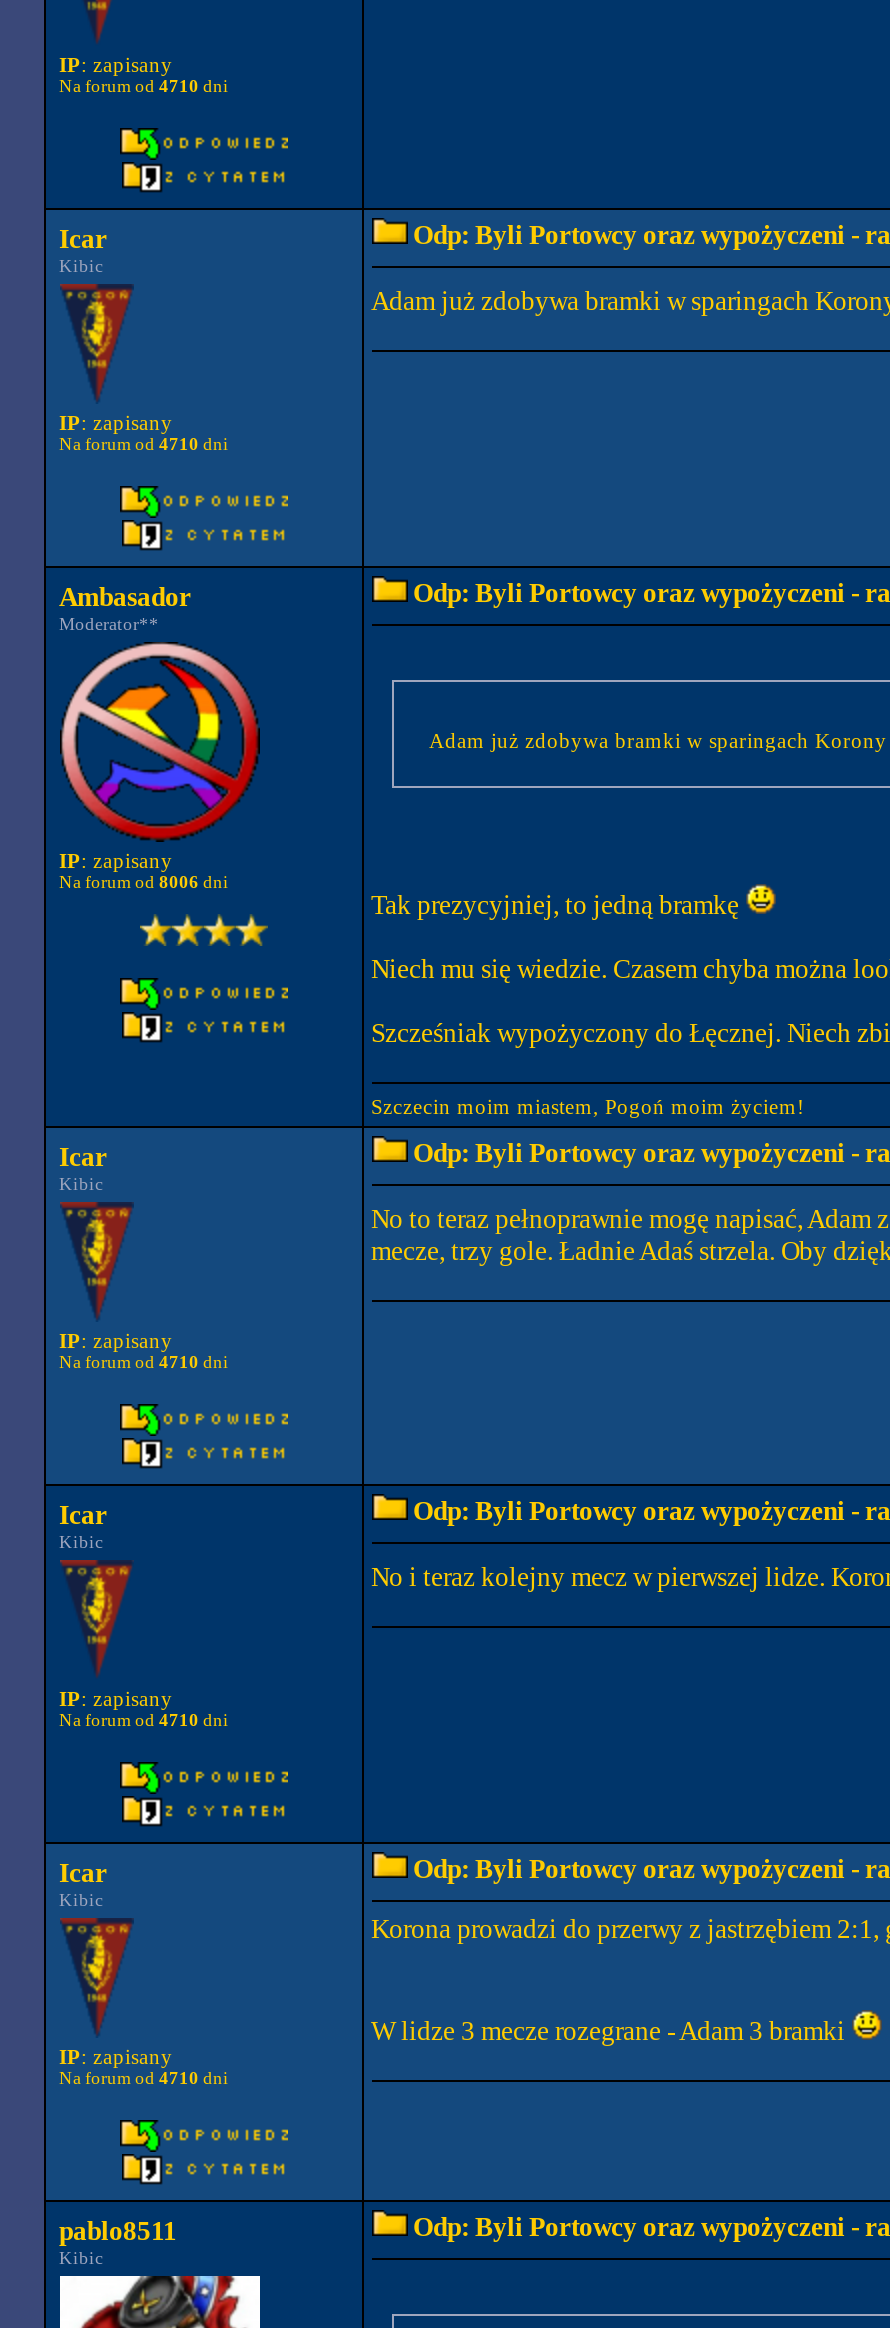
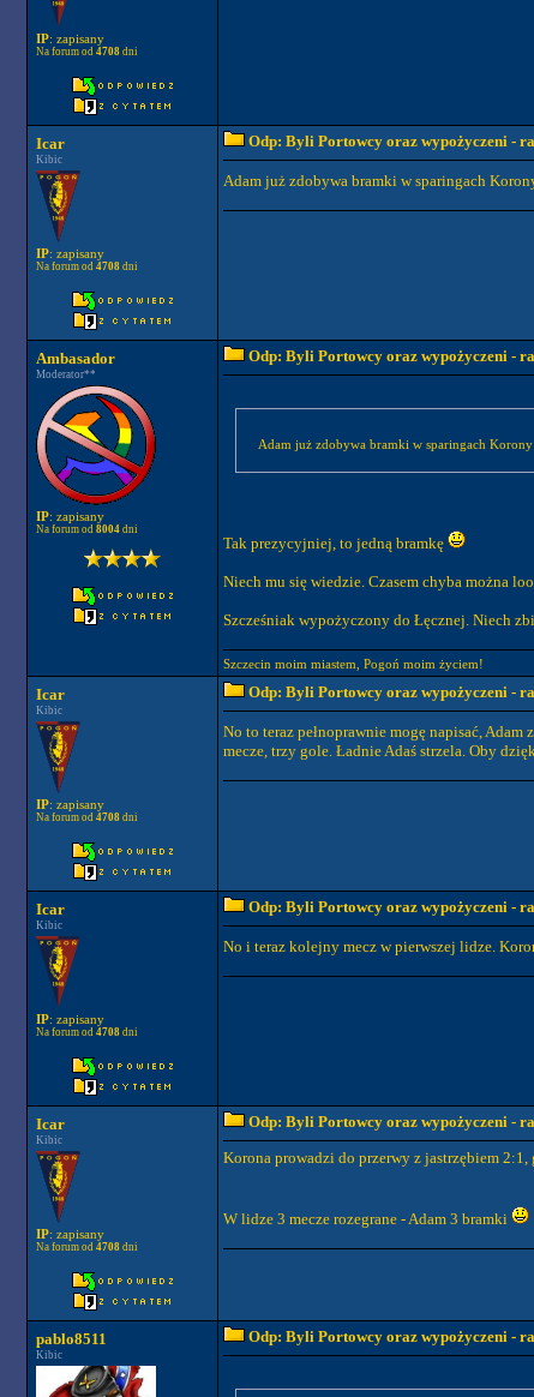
- Na forum od 4710 dni
+ Na forum od 4708 dni

- Na forum od 4710 dni
+ Na forum od 4708 dni

- Na forum od 8006 dni
+ Na forum od 8004 dni

- Na forum od 4710 dni
+ Na forum od 4708 dni

- Na forum od 4710 dni
+ Na forum od 4708 dni

- Na forum od 4710 dni
+ Na forum od 4708 dni
